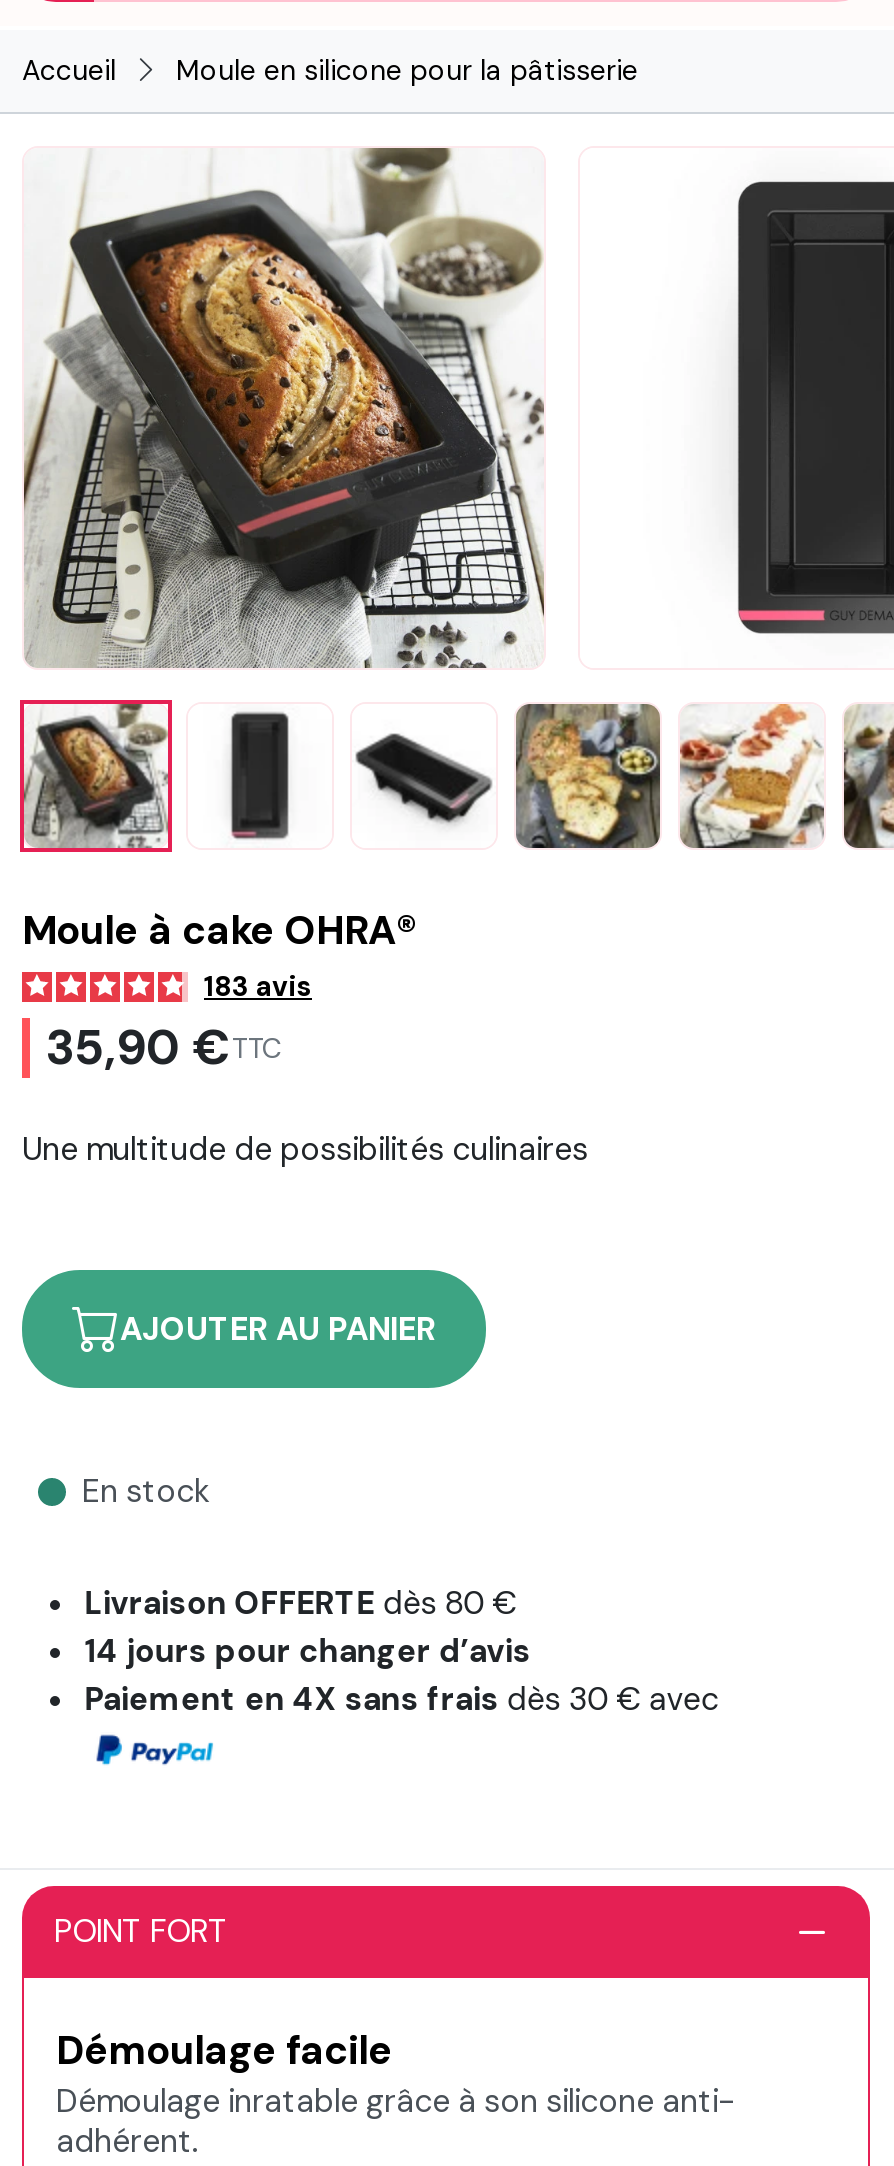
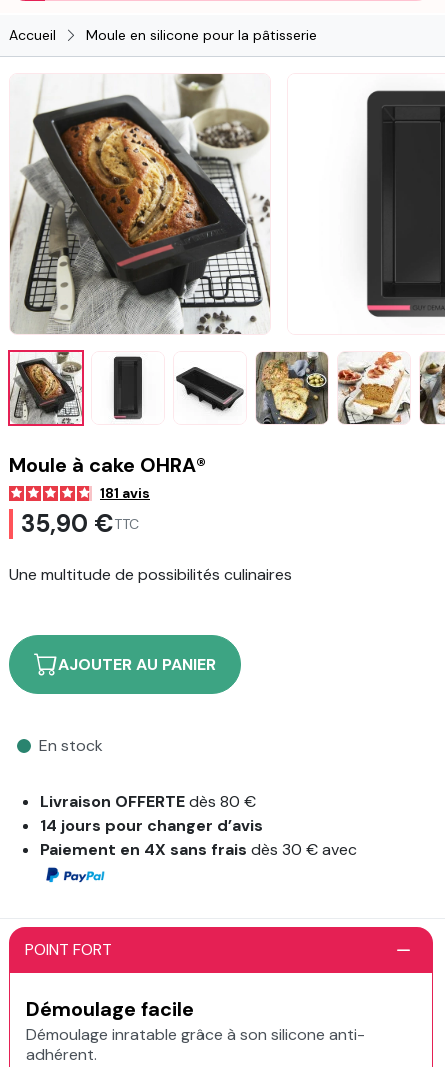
- 183 avis
+ 181 avis
